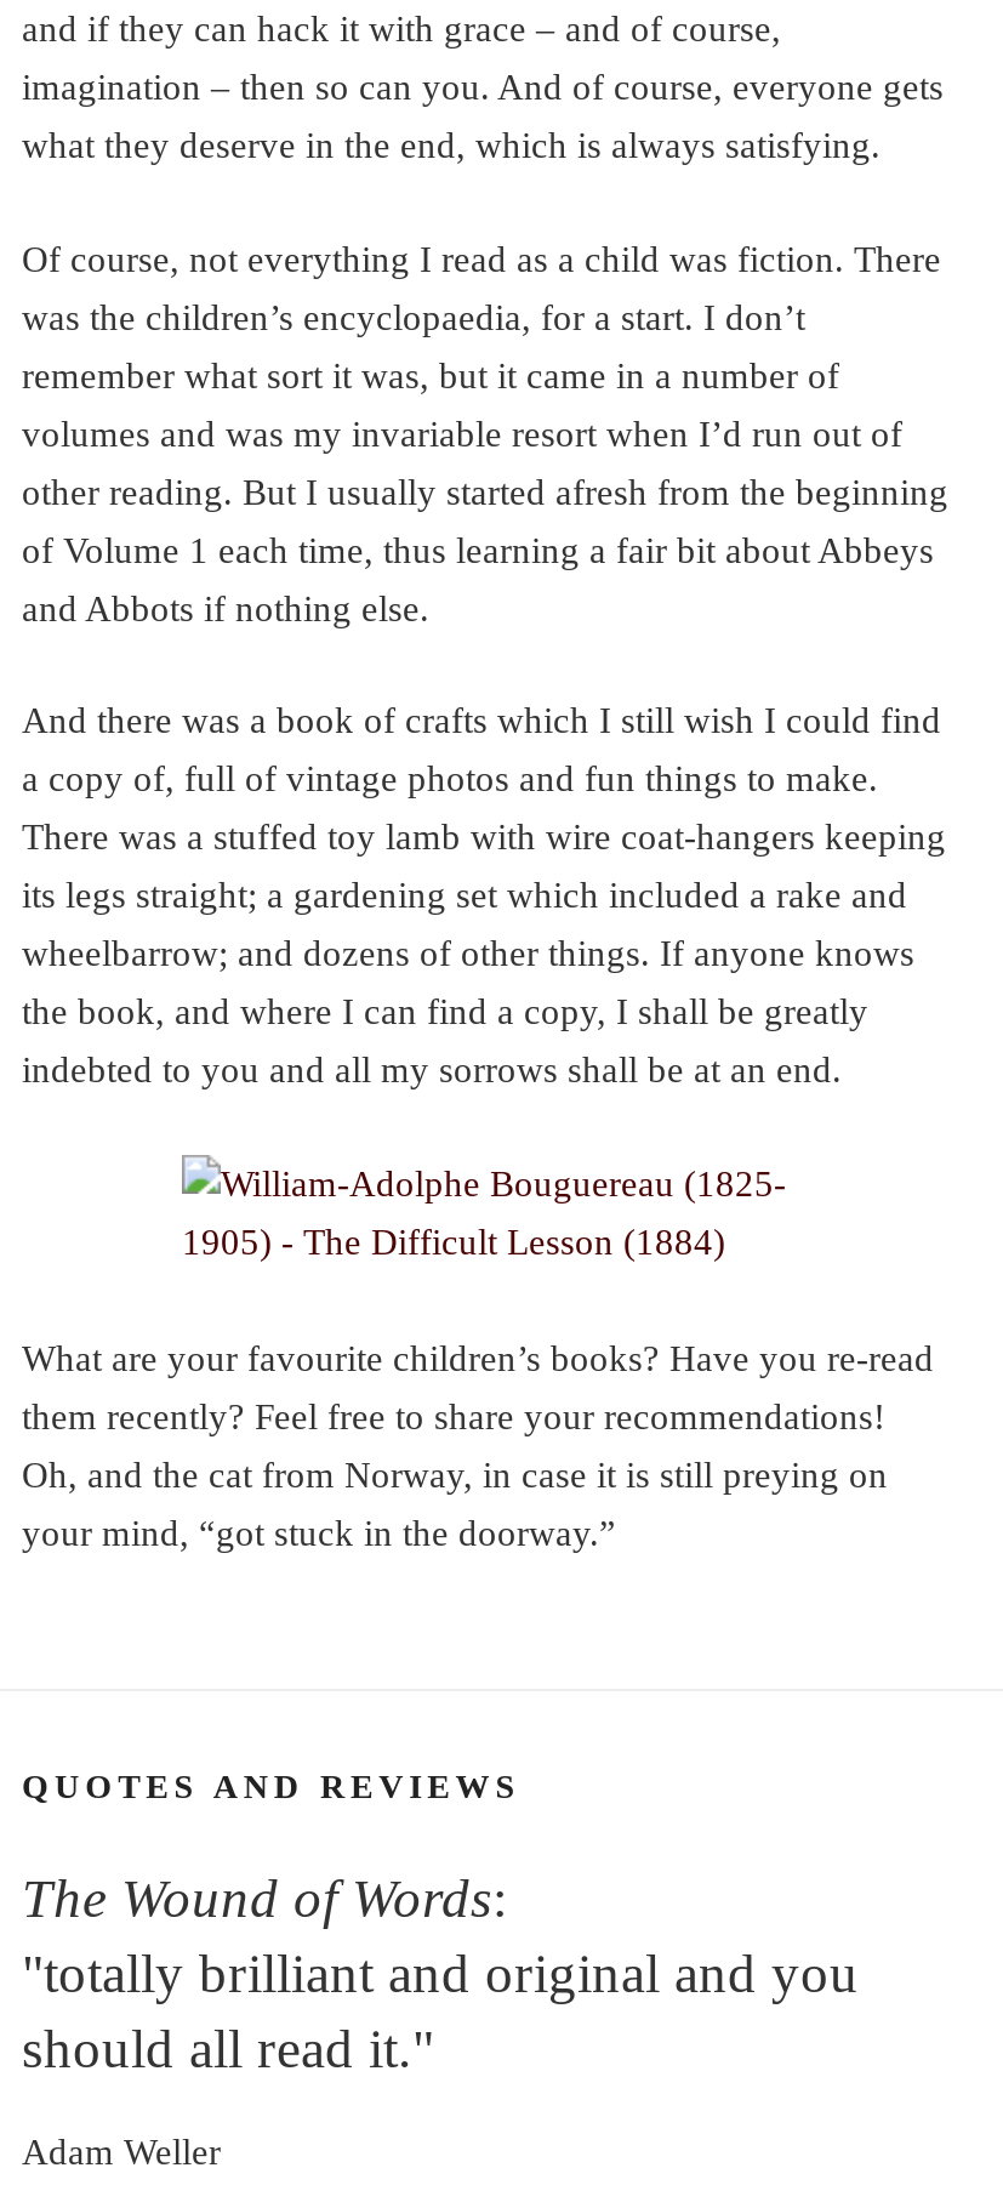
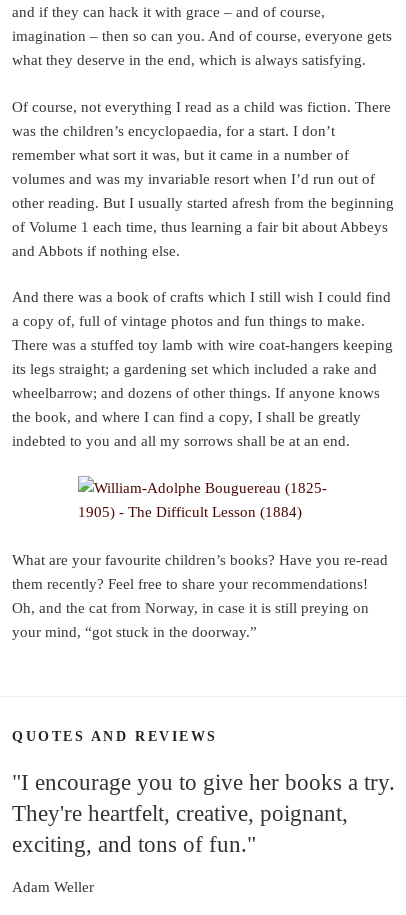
- The Wound of Words:
- "totally brilliant and original and you
- should all read it."
+ "I encourage you to give her books a try.
+ They're heartfelt, creative, poignant,
+ exciting, and tons of fun."
